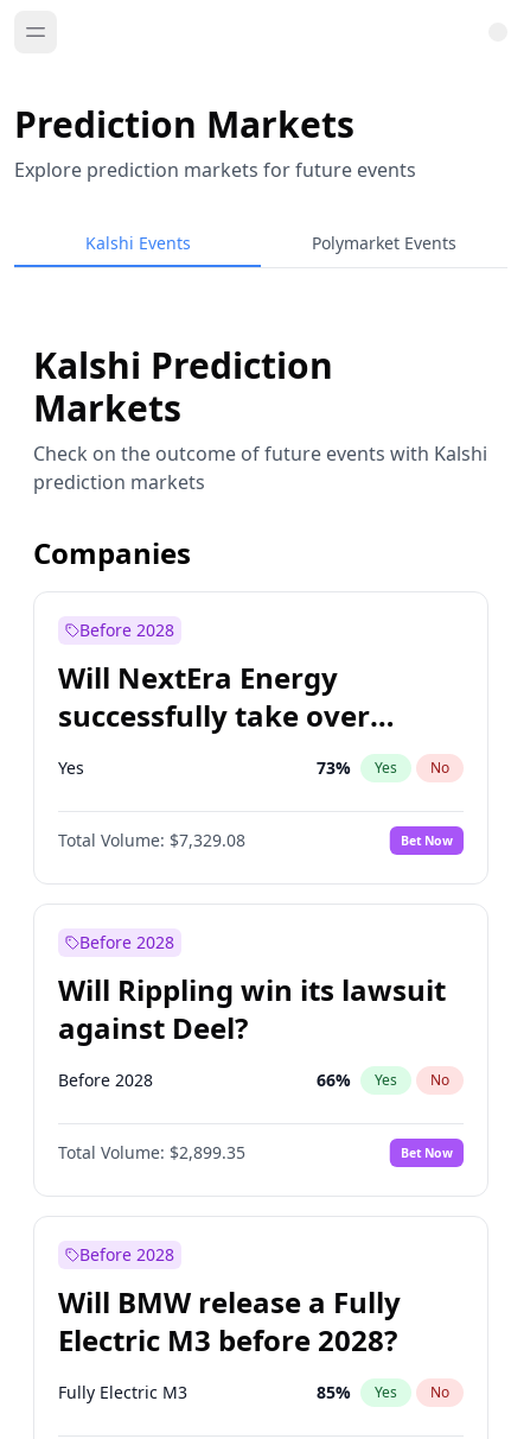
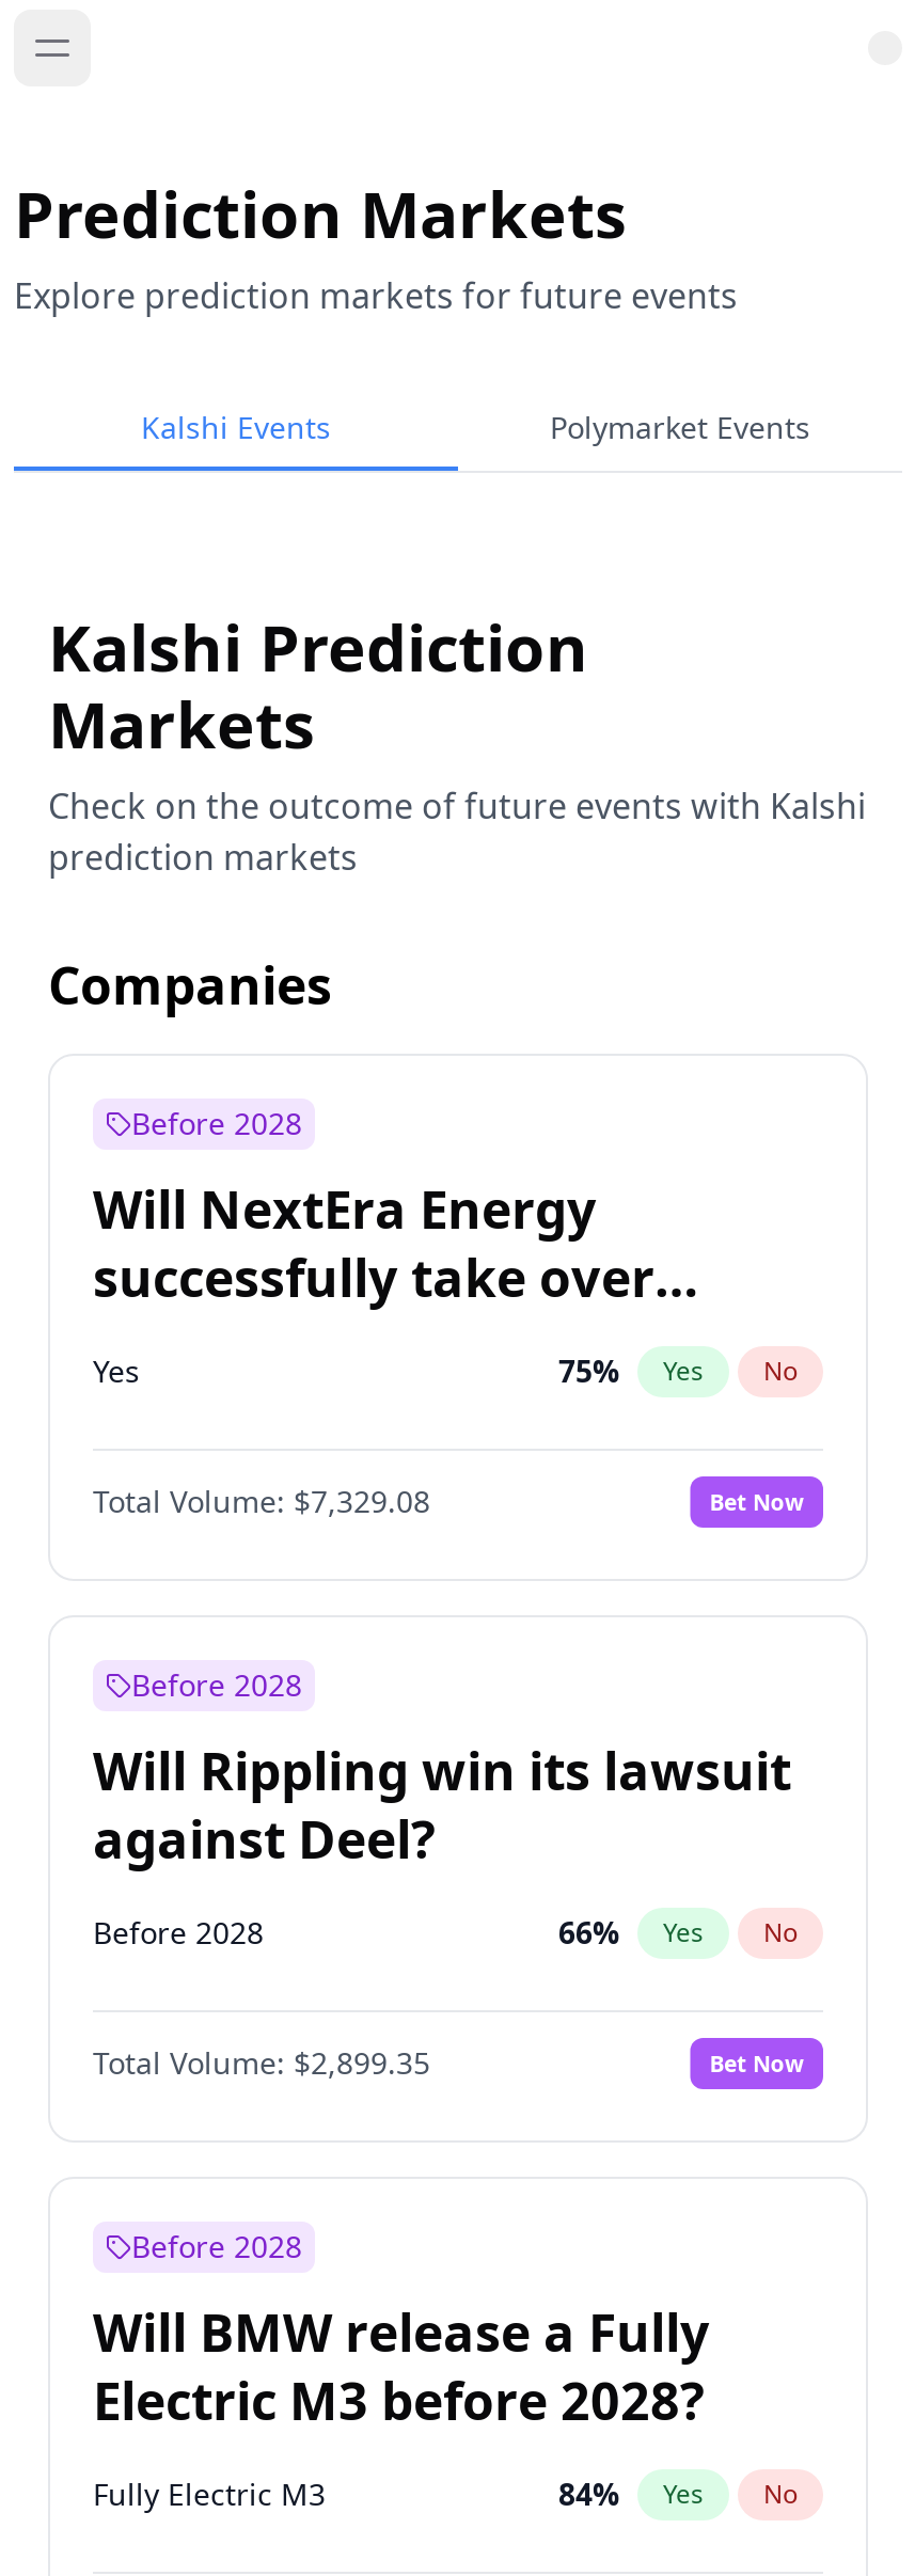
- 73%
+ 75%

- 85% Yes No
+ 84% Yes No
